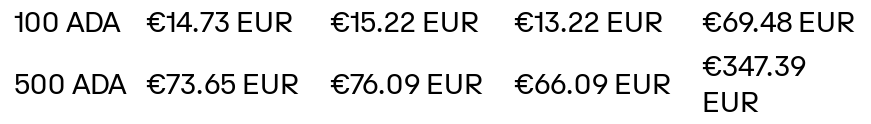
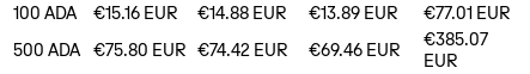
- €14.73 EUR
- €15.22 EUR
- €13.22 EUR
- €69.48 EUR
+ €15.16 EUR
+ €14.88 EUR
+ €13.89 EUR
+ €77.01 EUR

- 500 ADA €73.65 EUR
- €76.09 EUR
- €66.09 EUR
- €347.39
+ 500 ADA
+ €75.80 EUR €74.42 EUR
+ €69.46 EUR
+ €385.07
